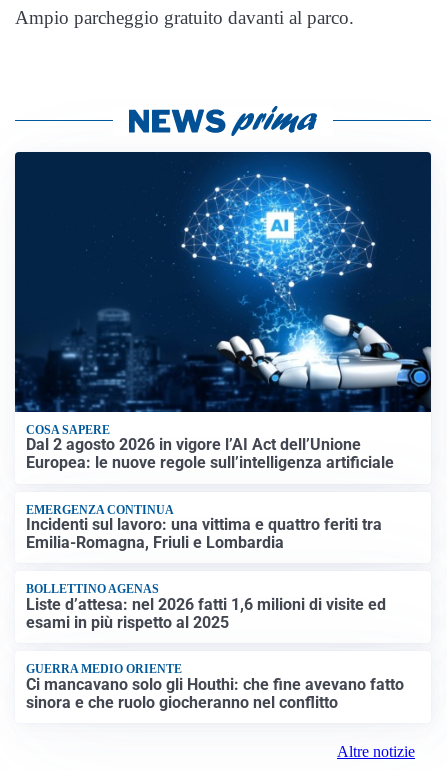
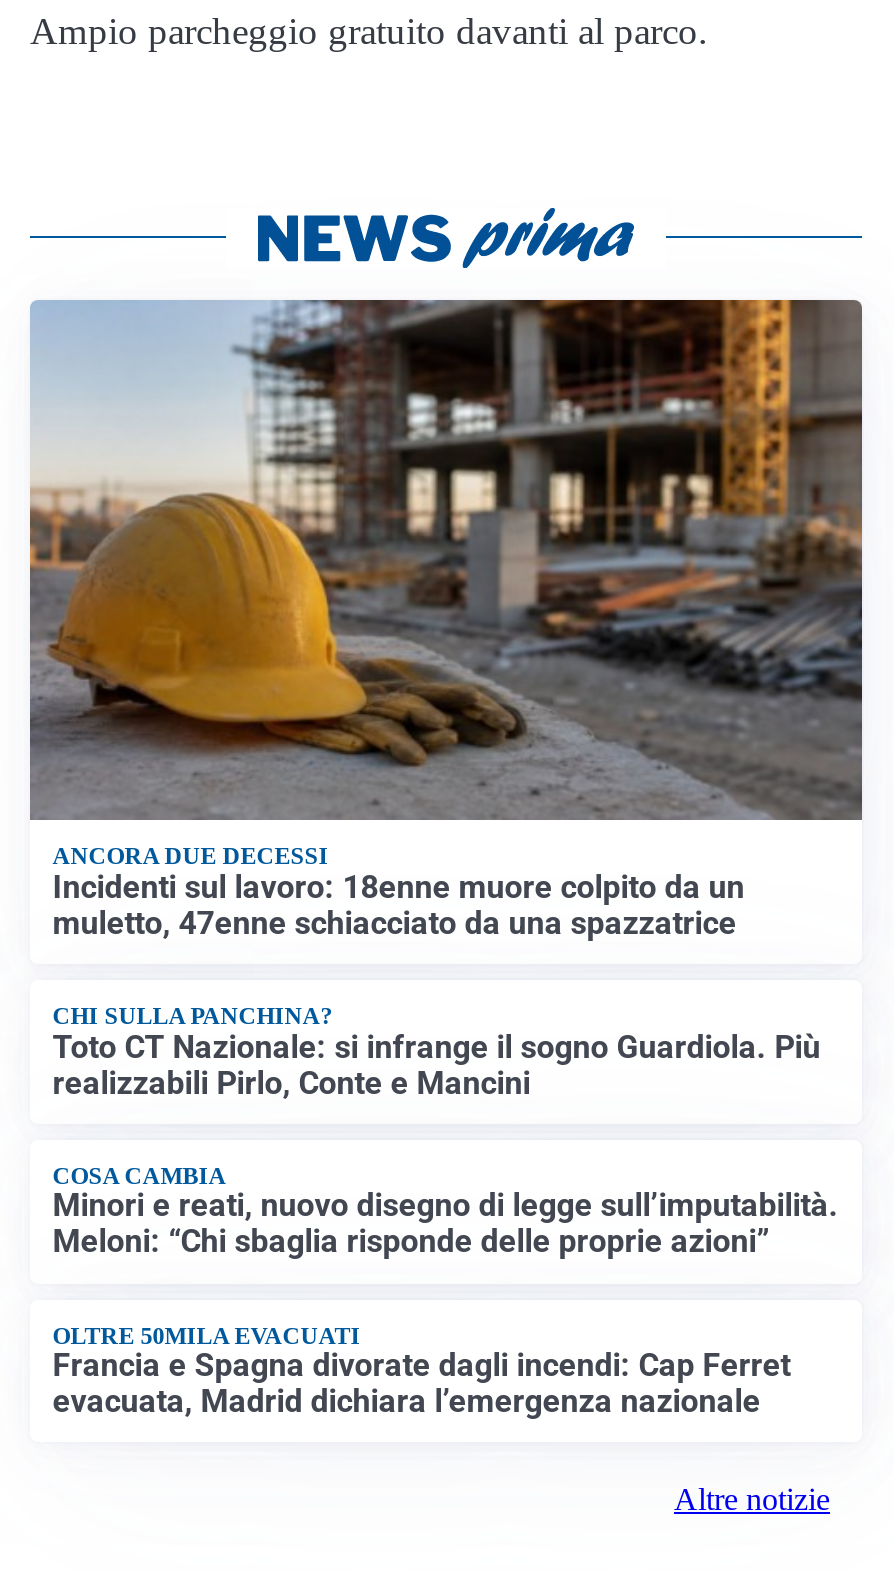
- [image]
- COSA SAPERE
- Dal 2 agosto 2026 in vigore l’AI Act dell’Unione
- Europea: le nuove regole sull’intelligenza artificiale
+ [image]
+ ANCORA DUE DECESSI
+ Incidenti sul lavoro: 18enne muore colpito da un
+ muletto, 47enne schiacciato da una spazzatrice

- EMERGENZA CONTINUA
- Incidenti sul lavoro: una vittima e quattro feriti tra
- Emilia-Romagna, Friuli e Lombardia
+ CHI SULLA PANCHINA?
+ Toto CT Nazionale: si infrange il sogno Guardiola. Più
+ realizzabili Pirlo, Conte e Mancini

- BOLLETTINO AGENAS
- Liste d’attesa: nel 2026 fatti 1,6 milioni di visite ed
- esami in più rispetto al 2025
+ COSA CAMBIA
+ Minori e reati, nuovo disegno di legge sull’imputabilità.
+ Meloni: “Chi sbaglia risponde delle proprie azioni”

- GUERRA MEDIO ORIENTE
- Ci mancavano solo gli Houthi: che fine avevano fatto
- sinora e che ruolo giocheranno nel conflitto
+ OLTRE 50MILA EVACUATI
+ Francia e Spagna divorate dagli incendi: Cap Ferret
+ evacuata, Madrid dichiara l’emergenza nazionale
